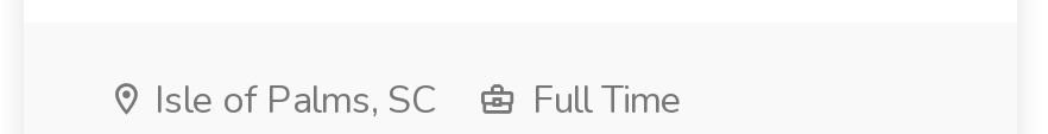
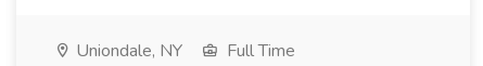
- Isle of Palms, SC
+ Uniondale, NY
